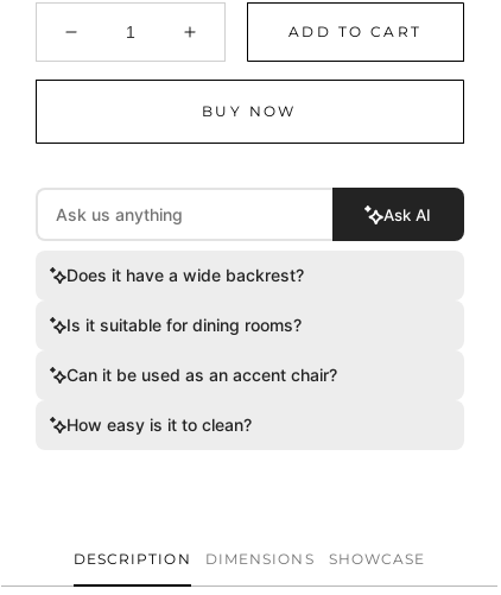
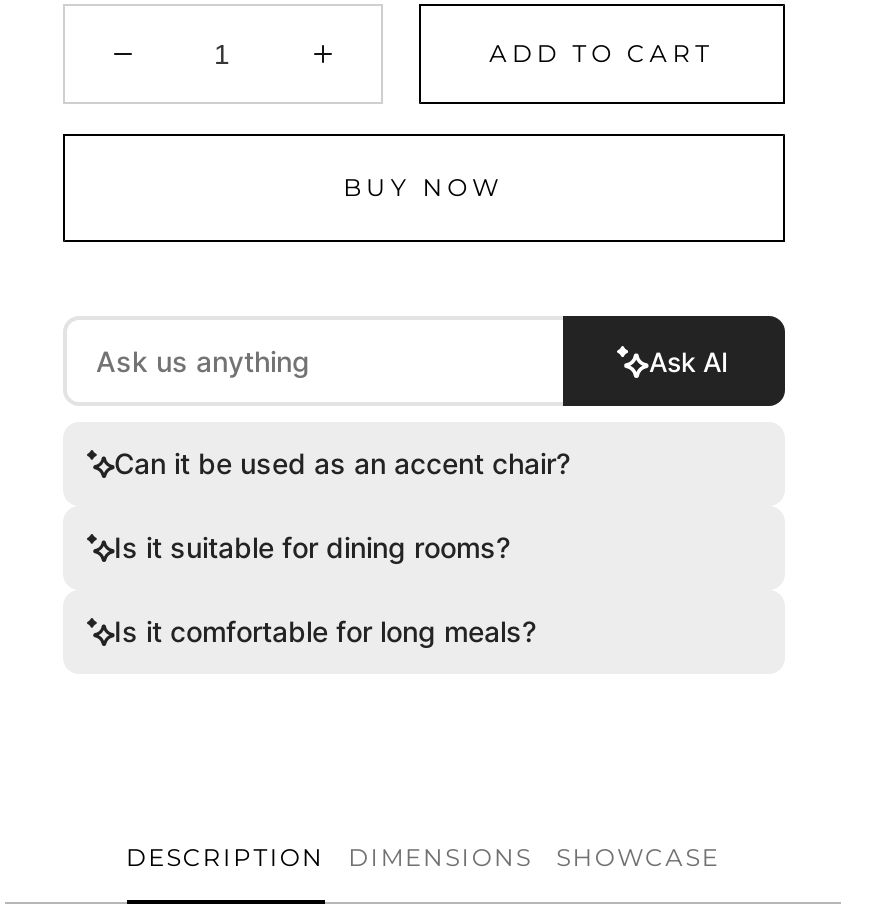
- Does it have a wide backrest?

moved up: Can it be used as an accent chair?

- How easy is it to clean?
+ Is it comfortable for long meals?
